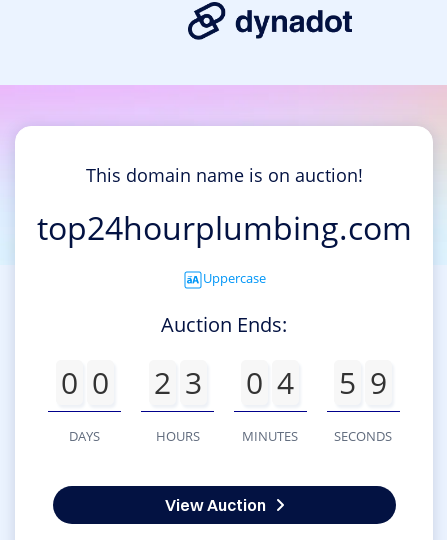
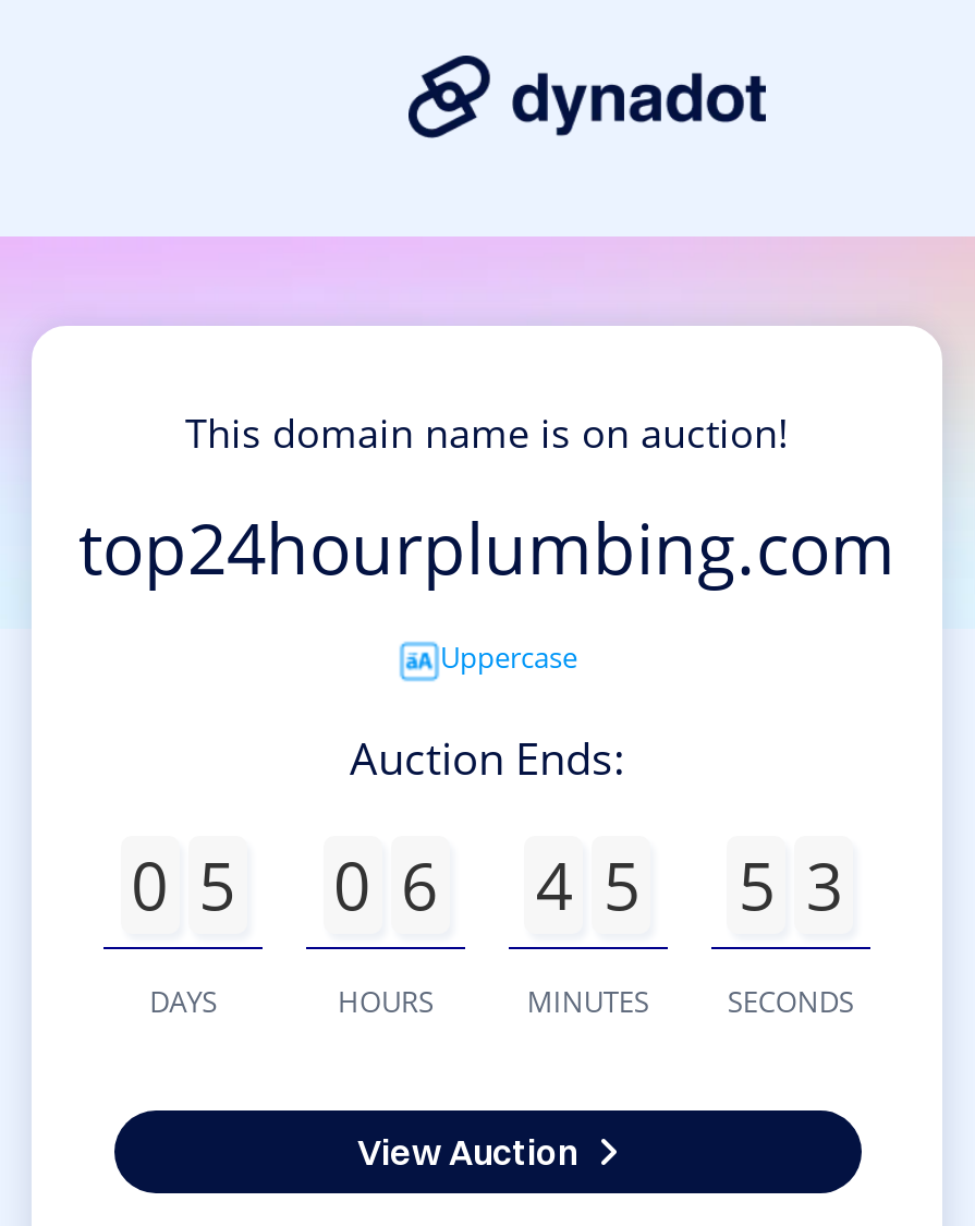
- 0 0
+ 0 5

- 2 3
+ 0 6

- 0 4
+ 4 5

- 5 9
+ 5 3
